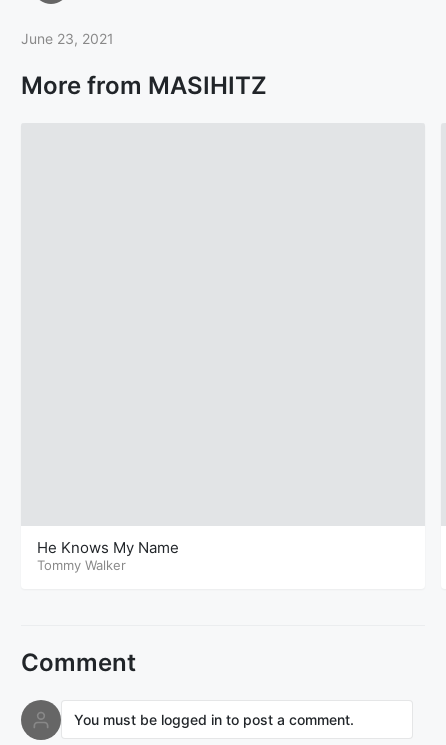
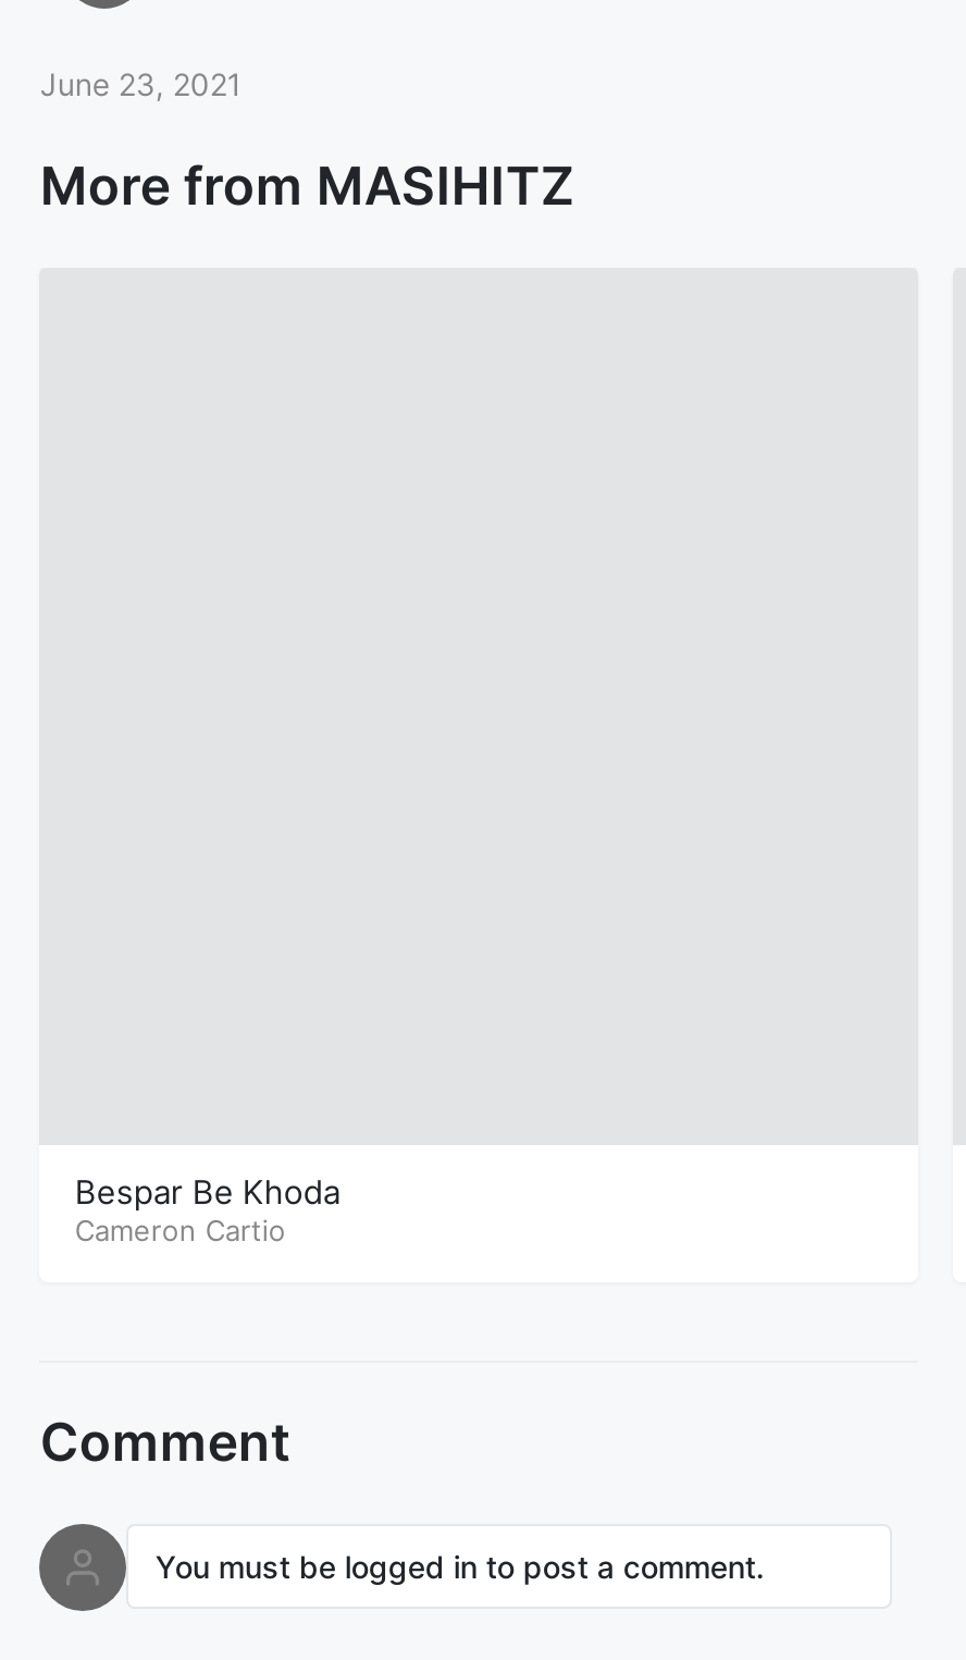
- He Knows My Name
- Tommy Walker
+ Bespar Be Khoda
+ Cameron Cartio
